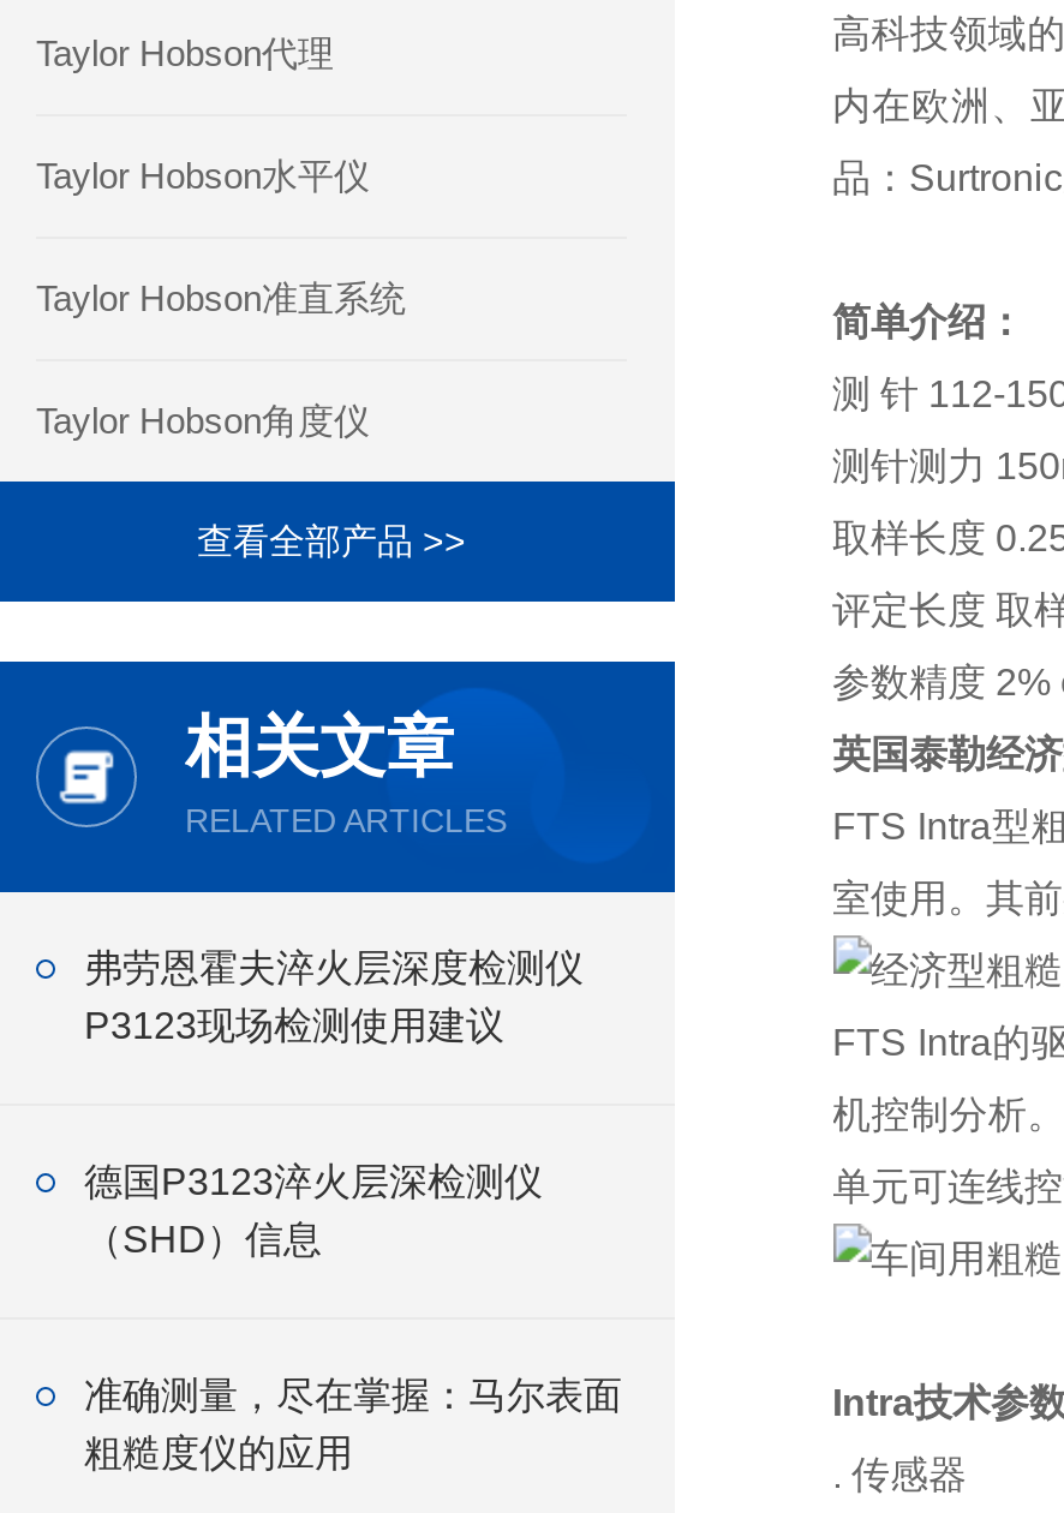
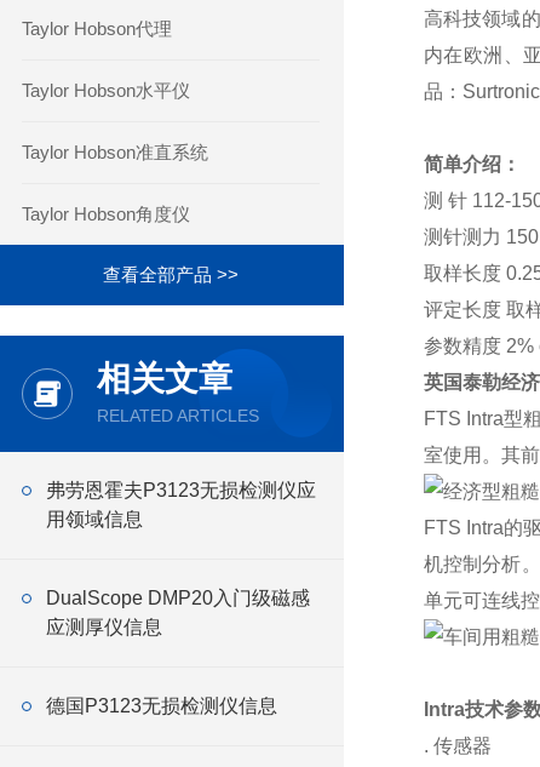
- 弗劳恩霍夫淬火层深度检测仪
- P3123现场检测使用建议
+ 弗劳恩霍夫P3123无损检测仪应
+ 用领域信息

- 德国P3123淬火层深检测仪
- （SHD）信息
+ DualScope DMP20入门级磁感
+ 应测厚仪信息

- 准确测量，尽在掌握：马尔表面
- 粗糙度仪的应用
+ 德国P3123无损检测仪信息
